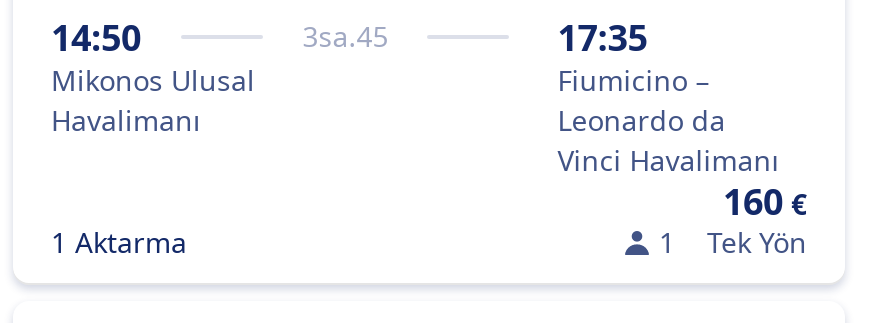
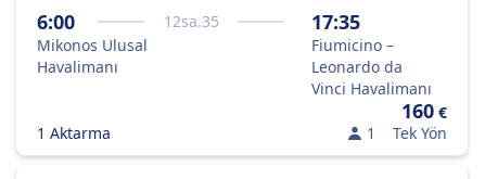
- 14:50
+ 6:00

- 3sa.45
+ 12sa.35
